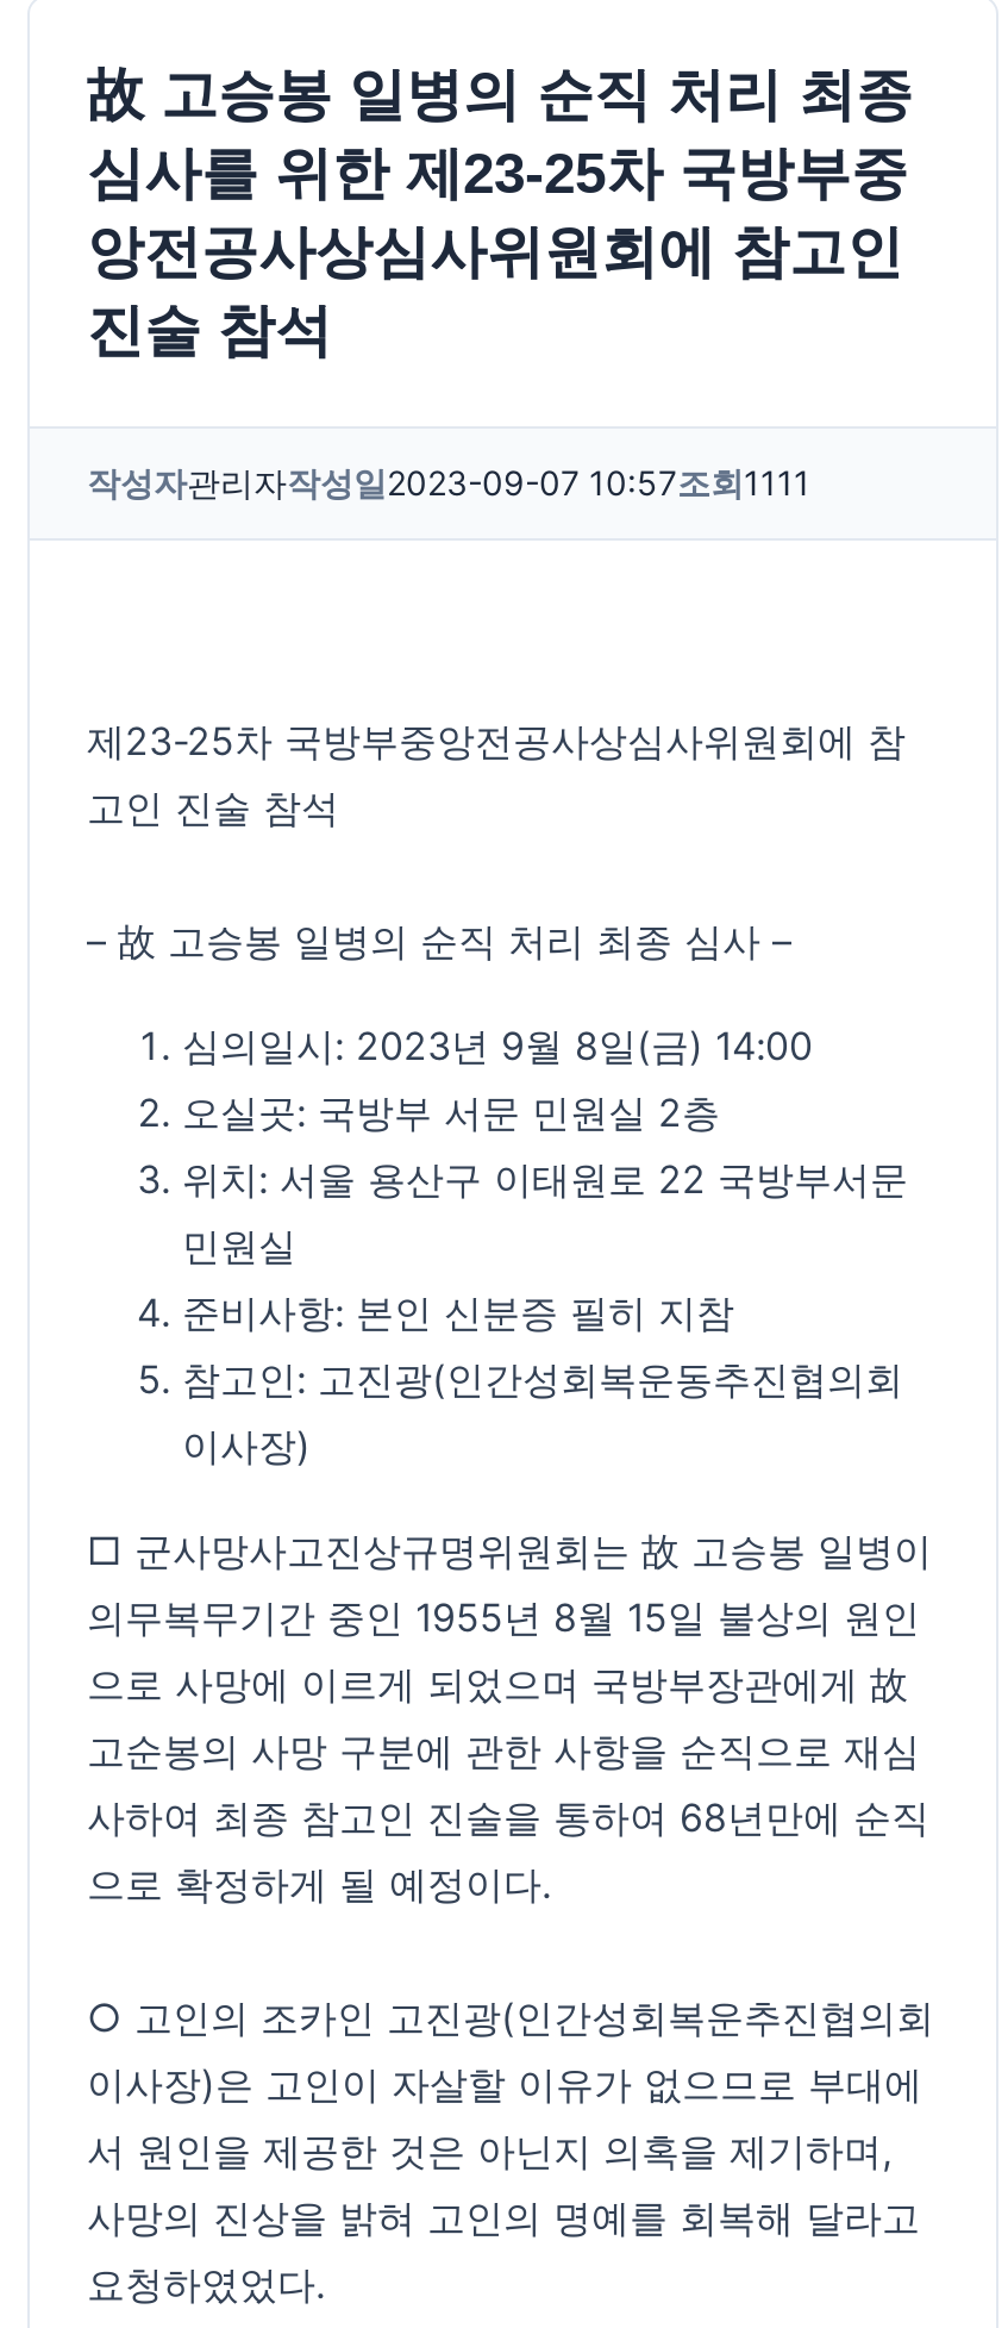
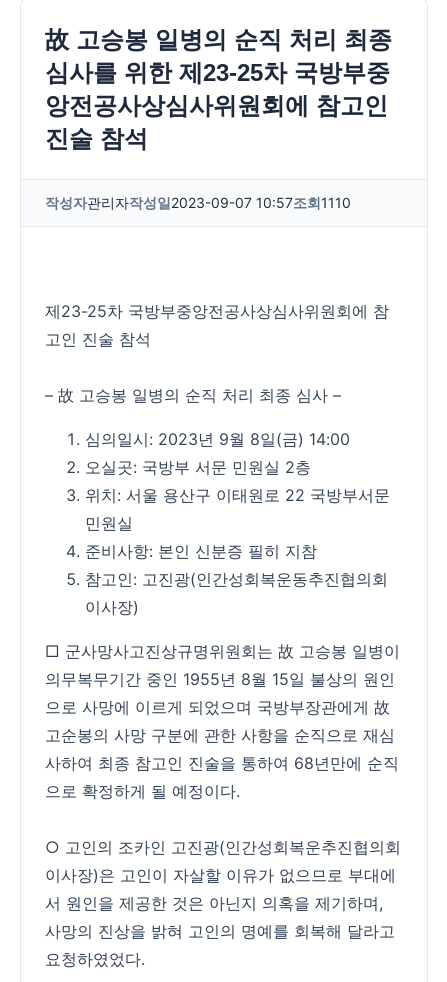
- 작성자관리자작성일2023-09-07 10:57조회1111
+ 작성자관리자작성일2023-09-07 10:57조회1110
